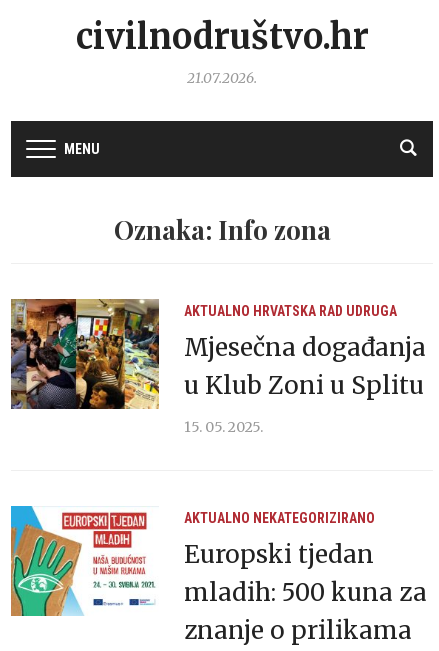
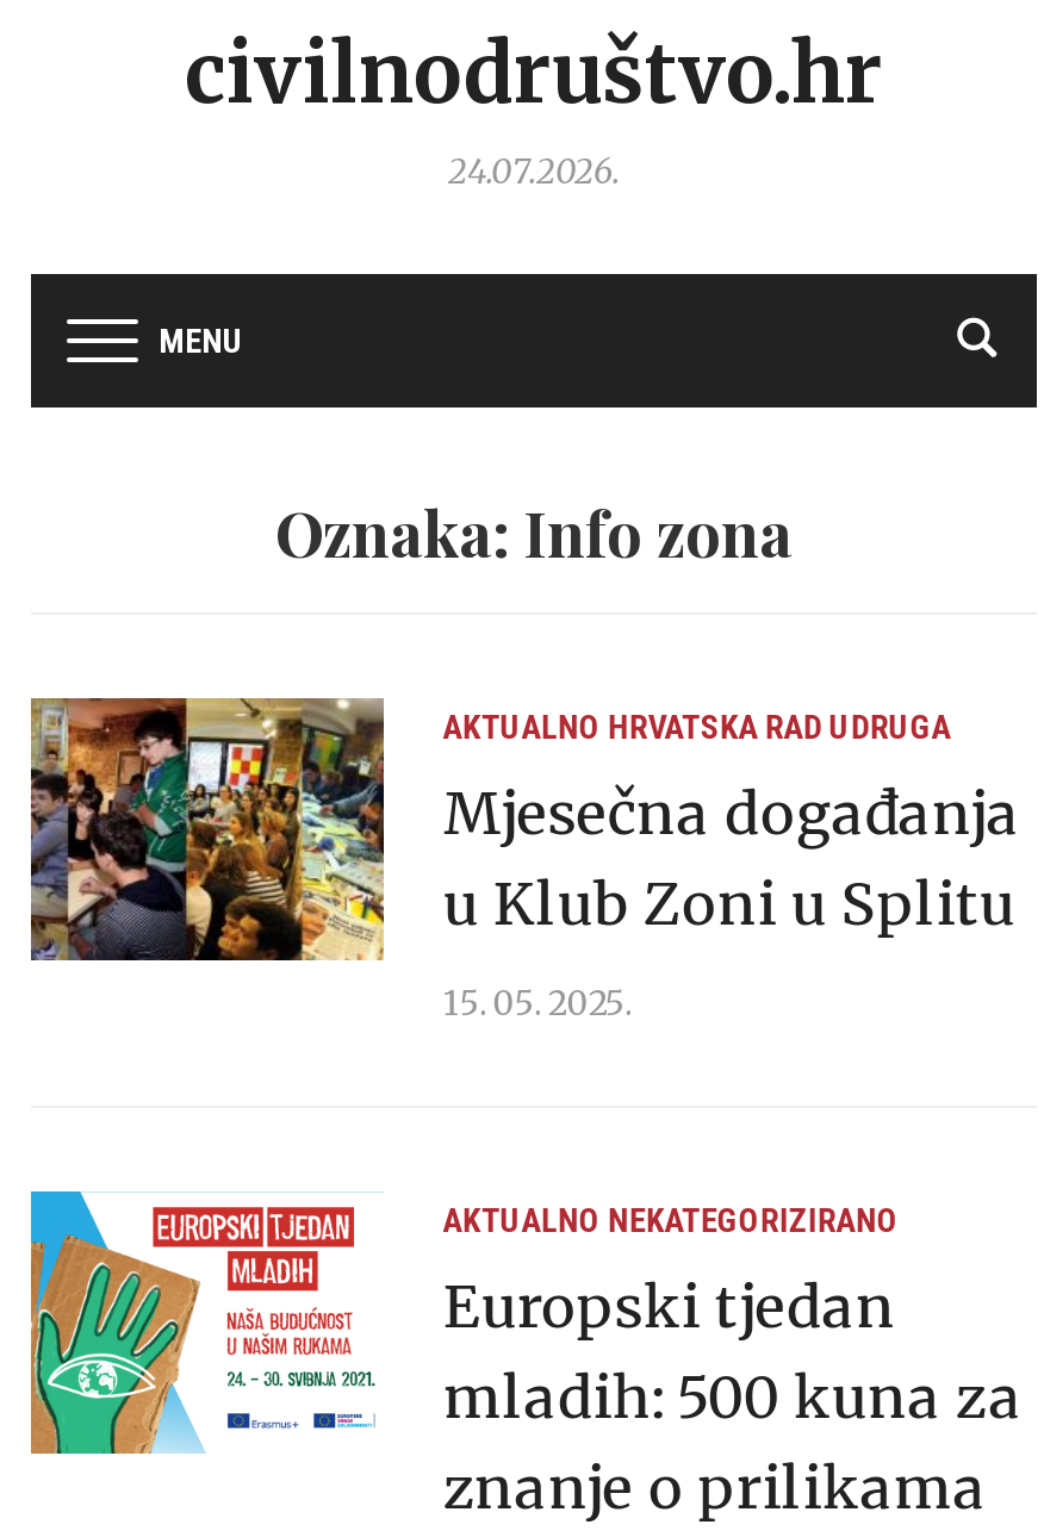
- 21.07.2026.
+ 24.07.2026.
